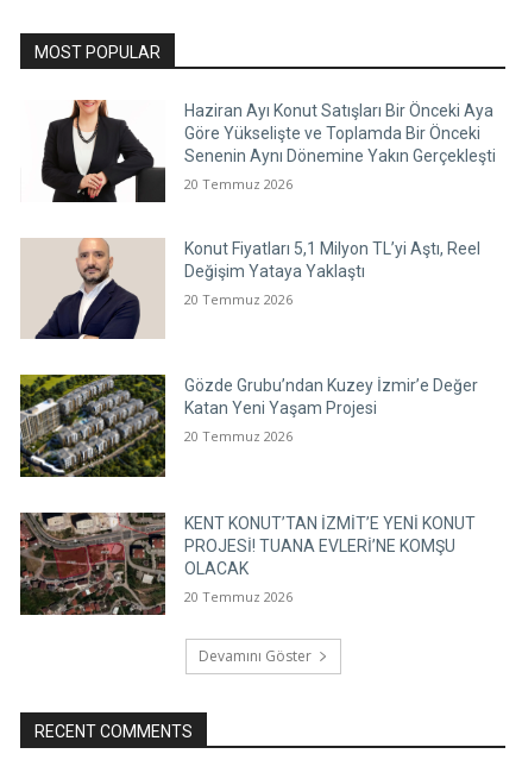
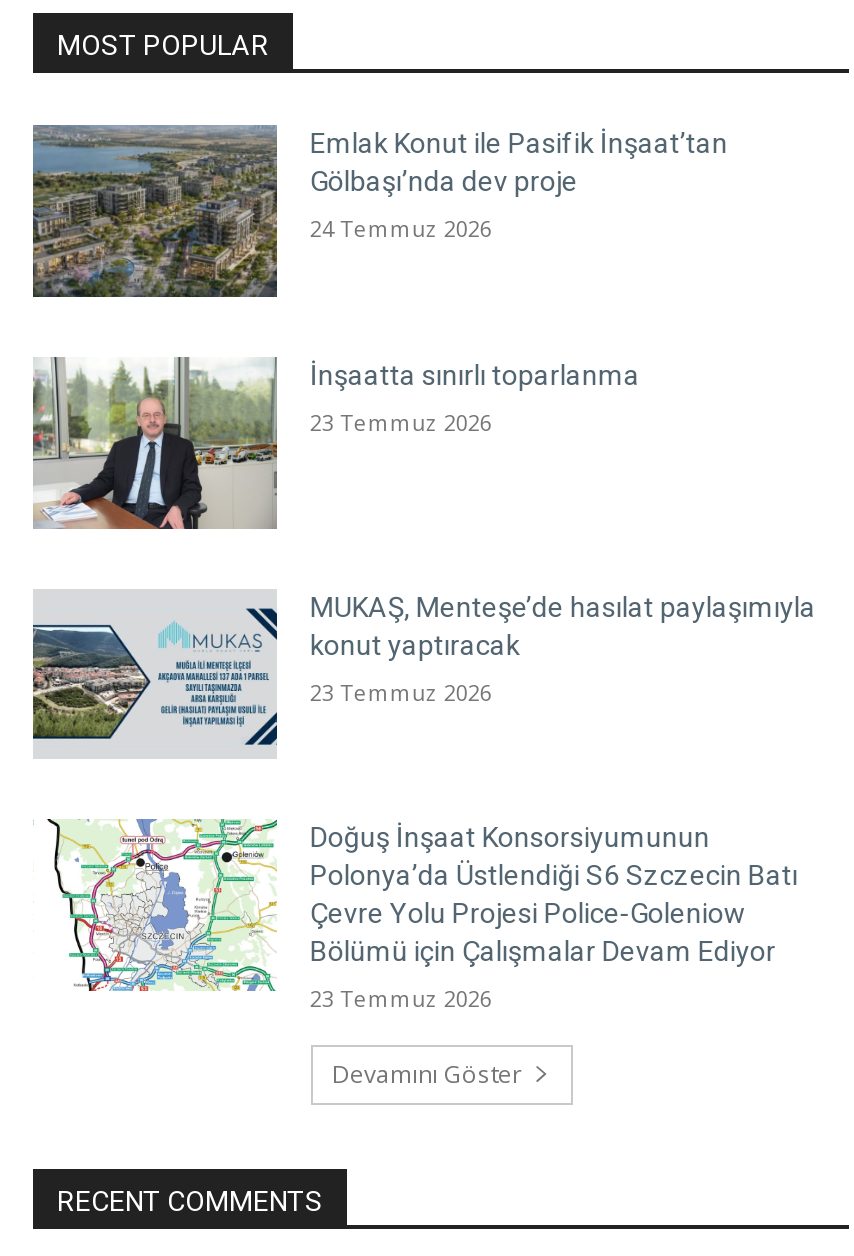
- [image]
- Haziran Ayı Konut Satışları Bir Önceki Aya
- Göre Yükselişte ve Toplamda Bir Önceki
- Senenin Aynı Dönemine Yakın Gerçekleşti
+ [image]
+ Emlak Konut ile Pasifik İnşaat’tan
+ Gölbaşı’nda dev proje

- 20 Temmuz 2026
+ 24 Temmuz 2026

- [image]
- Konut Fiyatları 5,1 Milyon TL’yi Aştı, Reel
- Değişim Yataya Yaklaştı
+ [image]
+ İnşaatta sınırlı toparlanma

- 20 Temmuz 2026
+ 23 Temmuz 2026

- [image]
- Gözde Grubu’ndan Kuzey İzmir’e Değer
- Katan Yeni Yaşam Projesi
+ [image]
+ MUKAŞ, Menteşe’de hasılat paylaşımıyla
+ konut yaptıracak

- 20 Temmuz 2026
+ 23 Temmuz 2026

- [image]
- KENT KONUT’TAN İZMİT’E YENİ KONUT
- PROJESİ! TUANA EVLERİ’NE KOMŞU
- OLACAK
+ [image]
+ Doğuş İnşaat Konsorsiyumunun
+ Polonya’da Üstlendiği S6 Szczecin Batı
+ Çevre Yolu Projesi Police-Goleniow
+ Bölümü için Çalışmalar Devam Ediyor

- 20 Temmuz 2026
+ 23 Temmuz 2026
